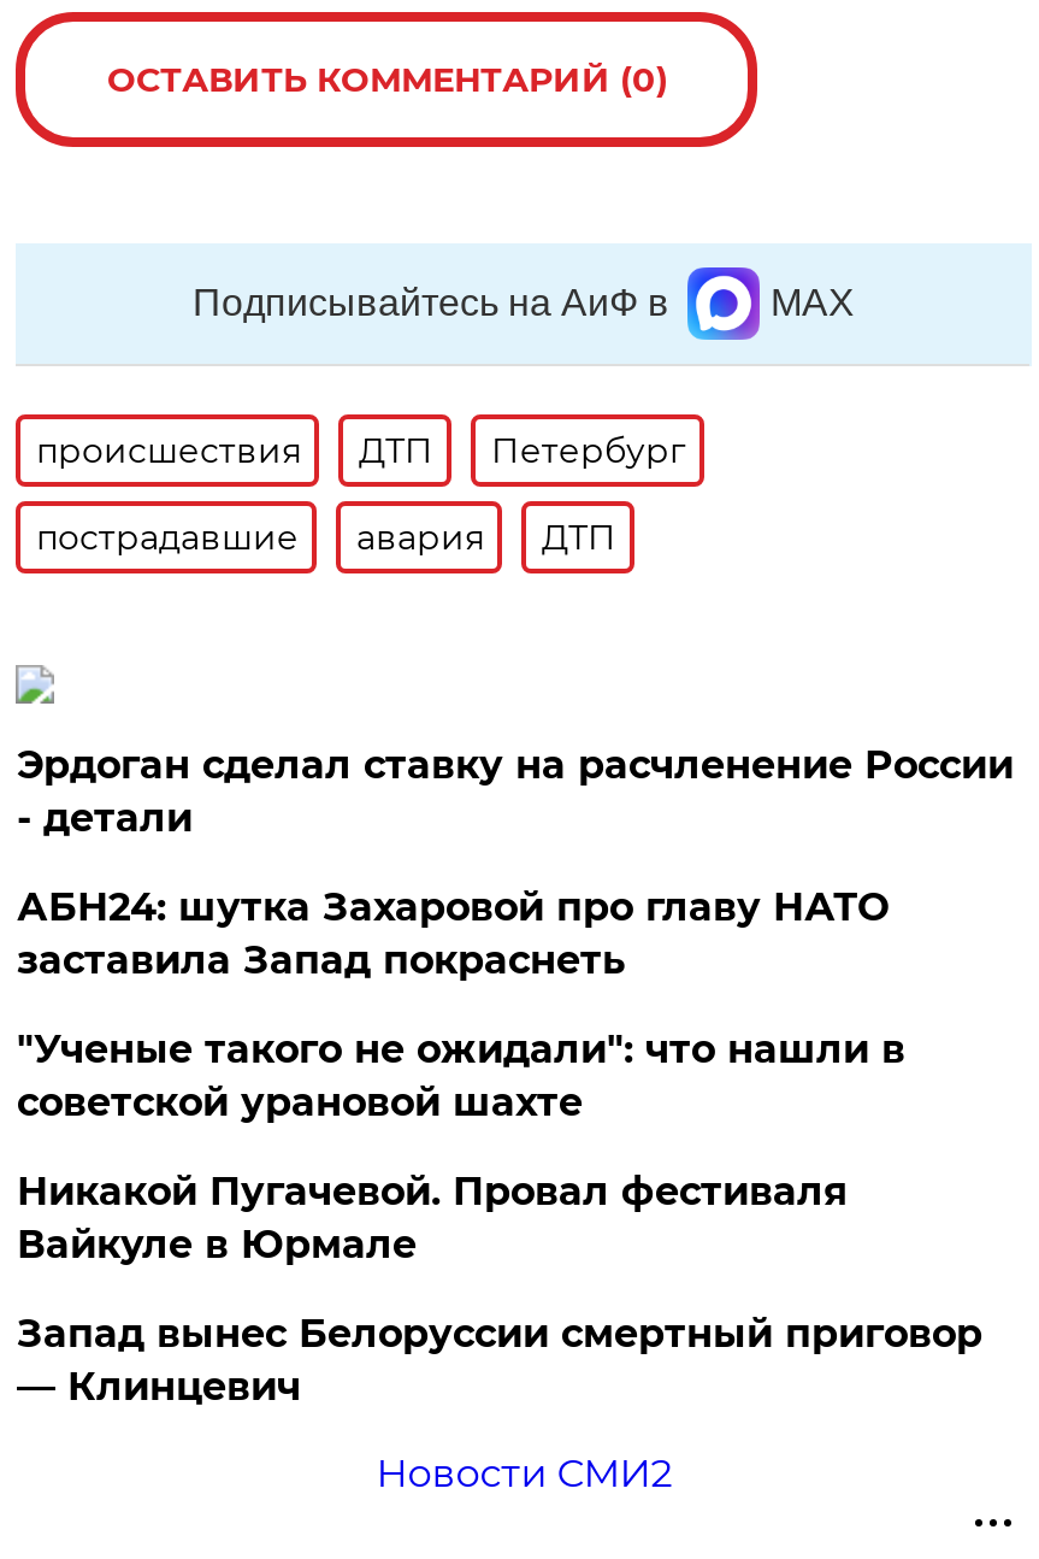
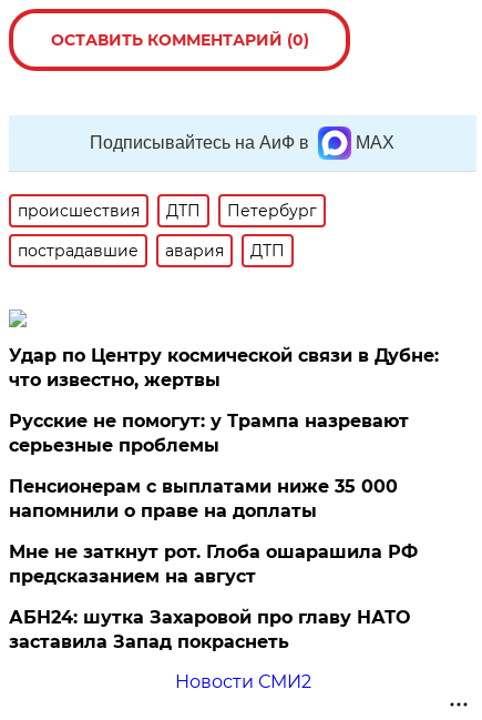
- Эрдоган сделал ставку на расчленение России
- - детали
+ Удар по Центру космической связи в Дубне:
+ что известно, жертвы
+ Русские не помогут: у Трампа назревают
+ серьезные проблемы
+ Пенсионерам с выплатами ниже 35 000
+ напомнили о праве на доплаты
+ Мне не заткнут рот. Глоба ошарашила РФ
+ предсказанием на август

moved down: АБН24: шутка Захаровой про главу НАТО | заставила Запад покраснеть

- "Ученые такого не ожидали": что нашли в
- советской урановой шахте
- Никакой Пугачевой. Провал фестиваля
- Вайкуле в Юрмале
- Запад вынес Белоруссии смертный приговор
- — Клинцевич
